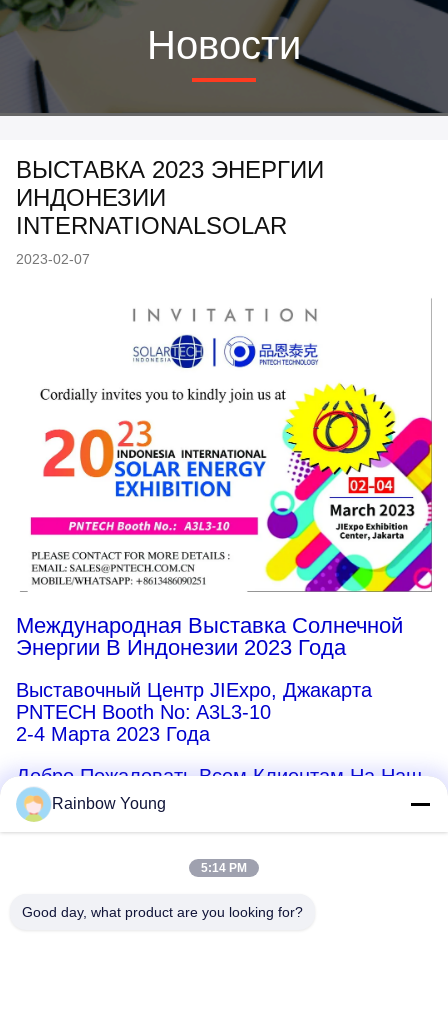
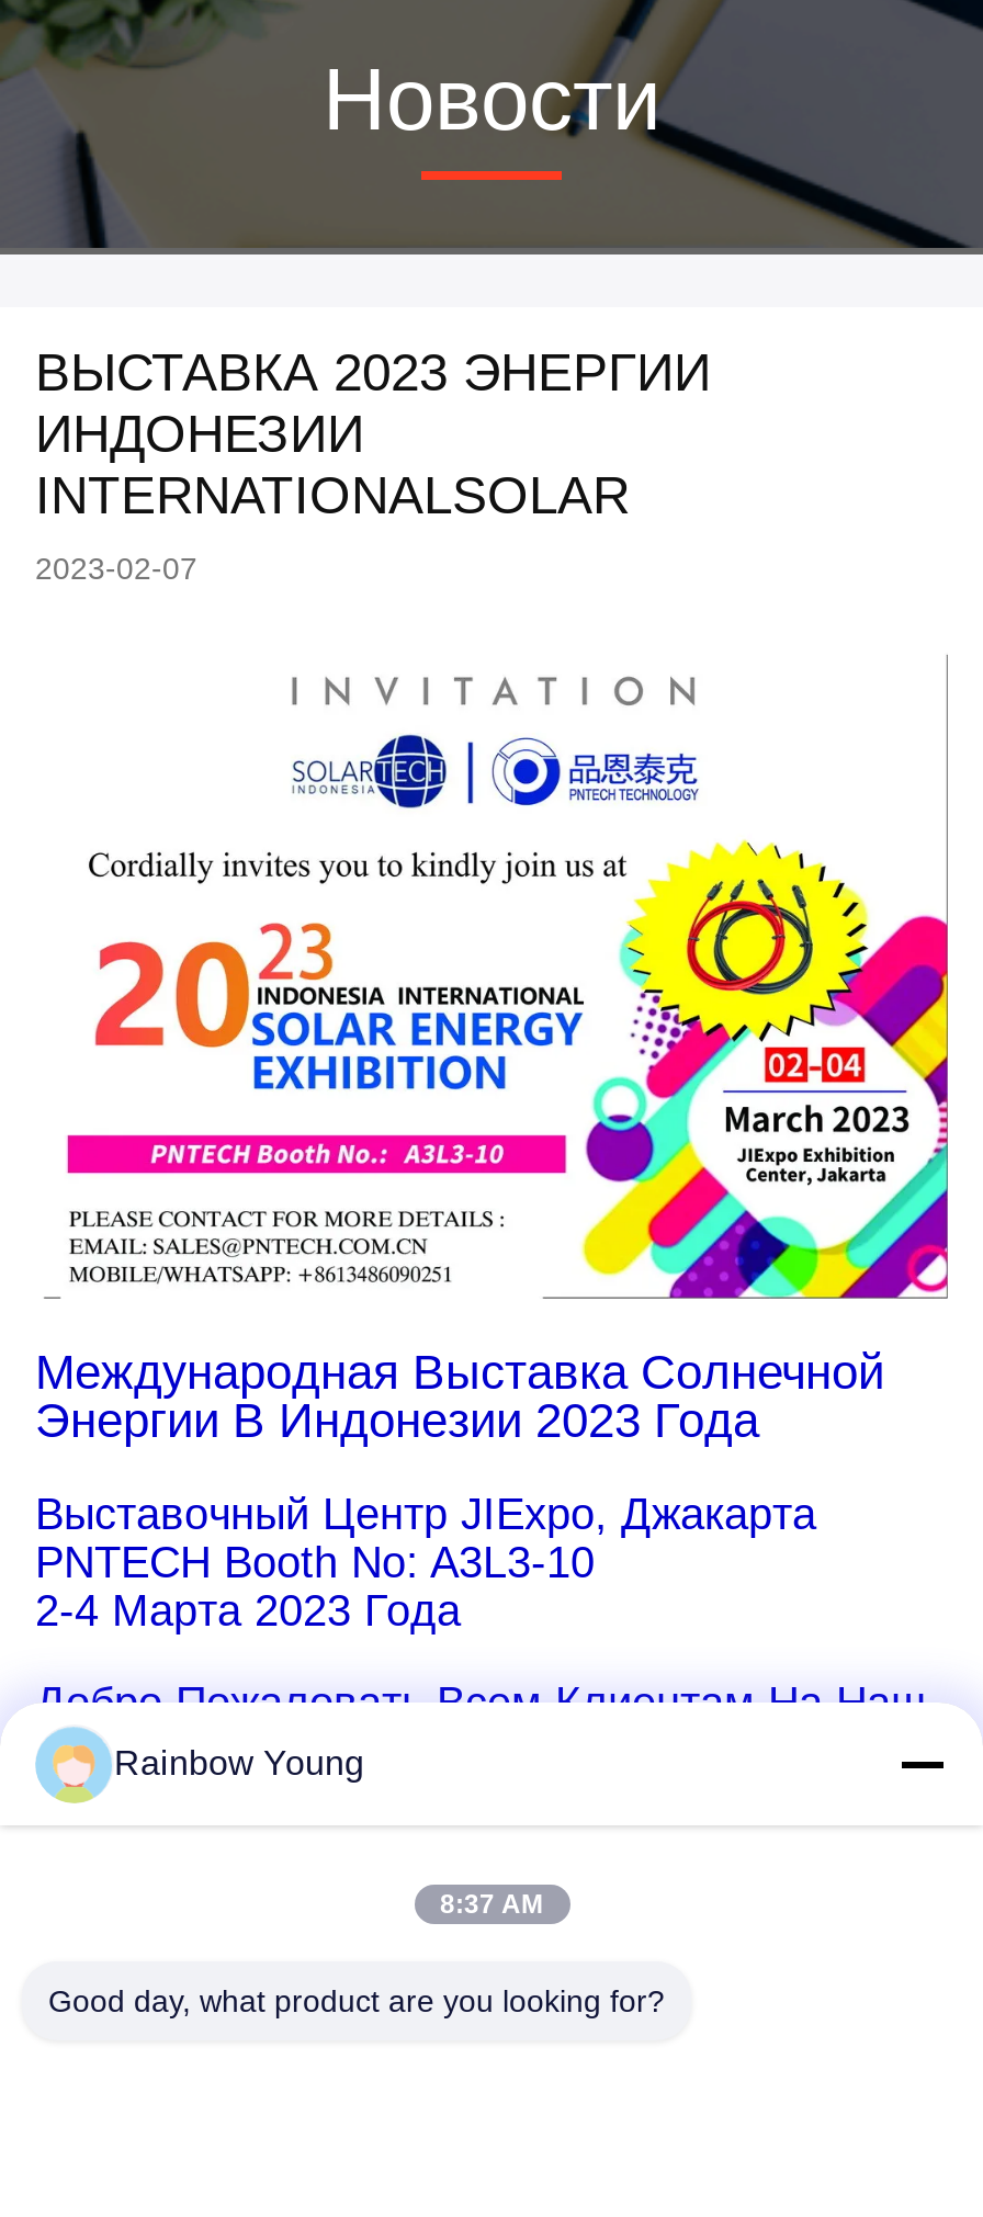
- 5:14 PM
+ 8:37 AM
